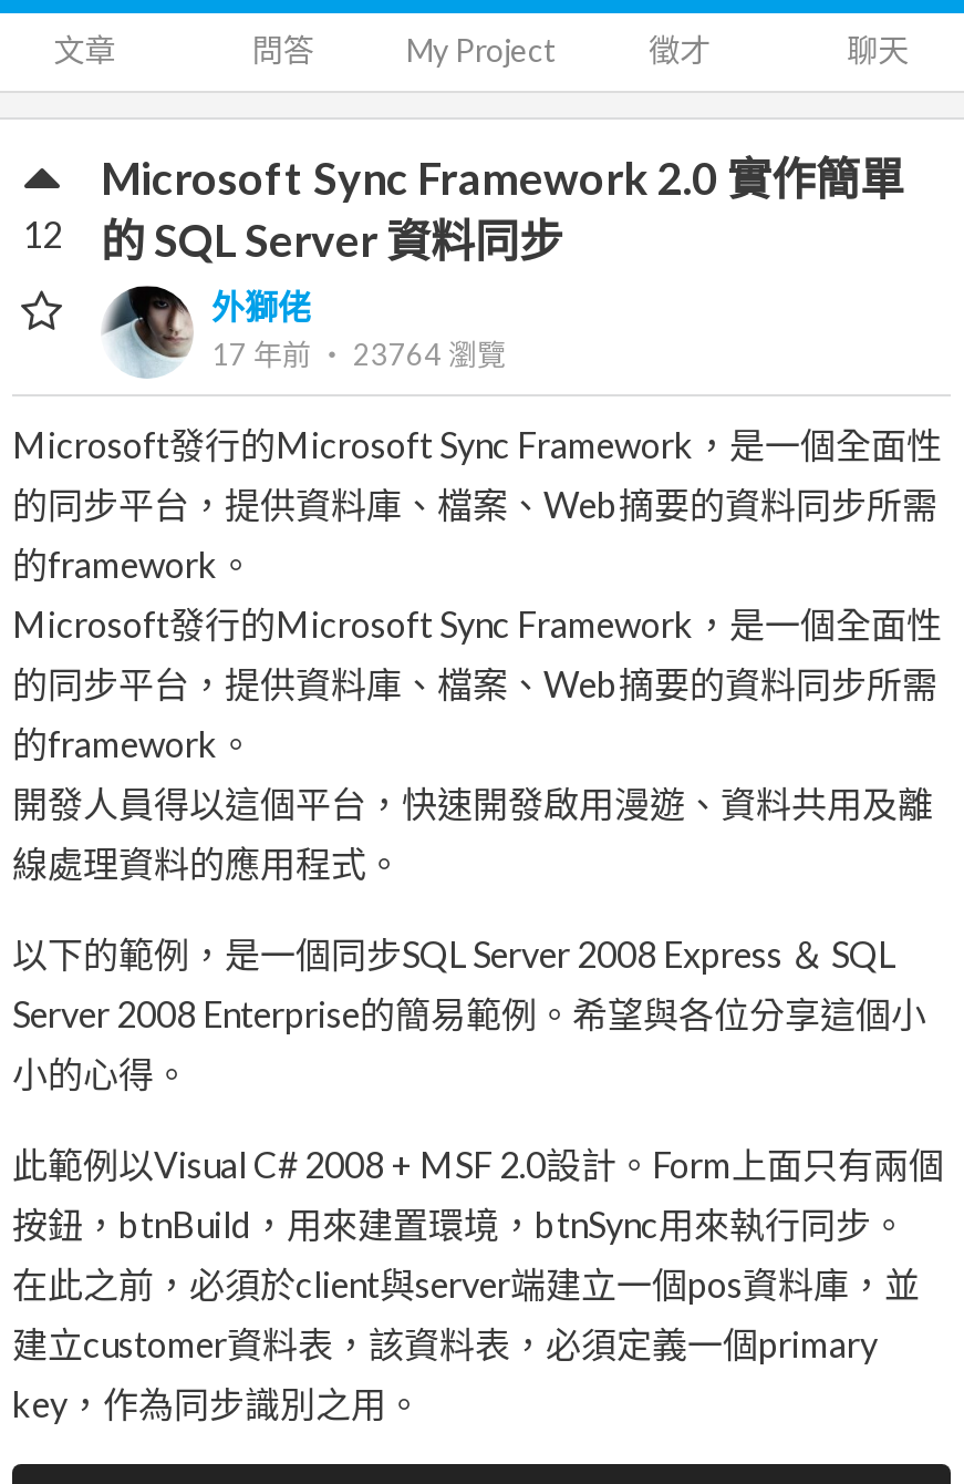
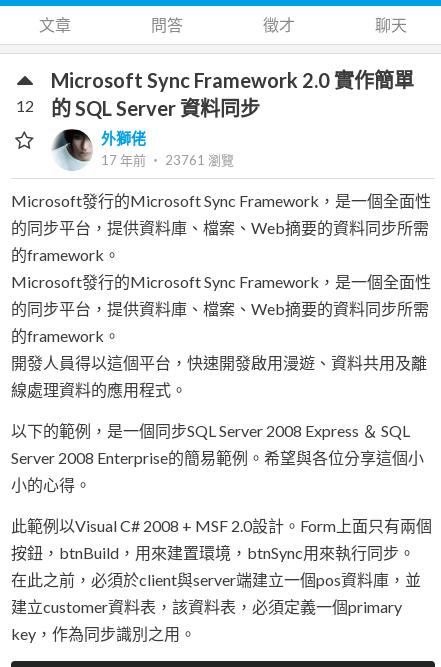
- My Project

- 17 年前‧ 23764瀏覽
+ 17 年前‧ 23761瀏覽
